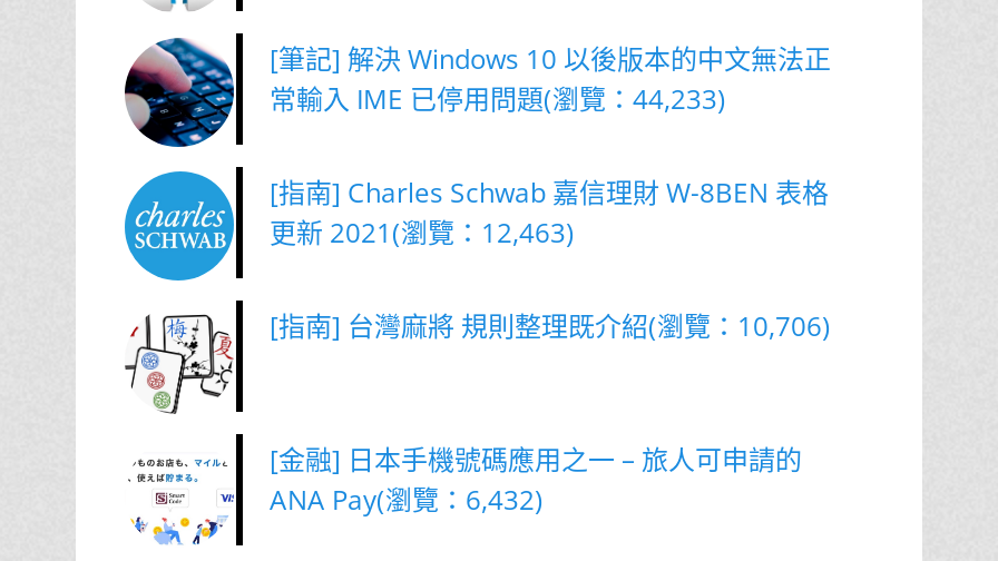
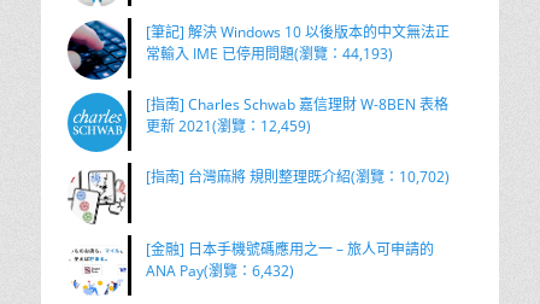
- 常輸入 IME 已停用問題(瀏覽：44,233)
+ 常輸入 IME 已停用問題(瀏覽：44,193)

- 更新 2021(瀏覽：12,463)
+ 更新 2021(瀏覽：12,459)

- [指南] 台灣麻將 規則整理既介紹(瀏覽：10,706)
+ [指南] 台灣麻將 規則整理既介紹(瀏覽：10,702)
